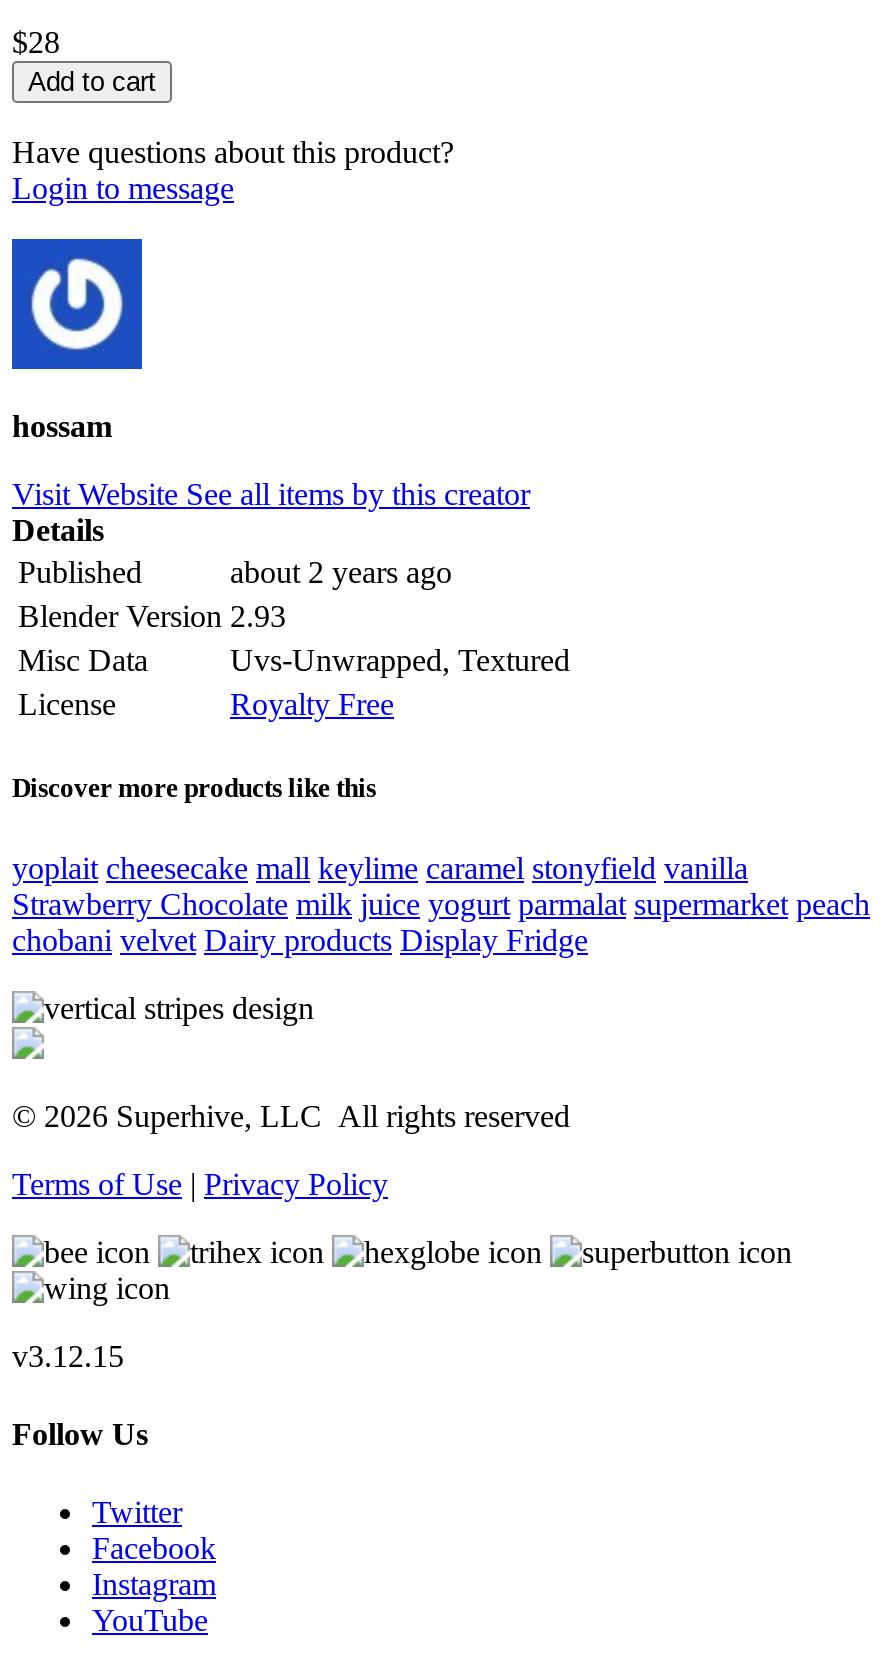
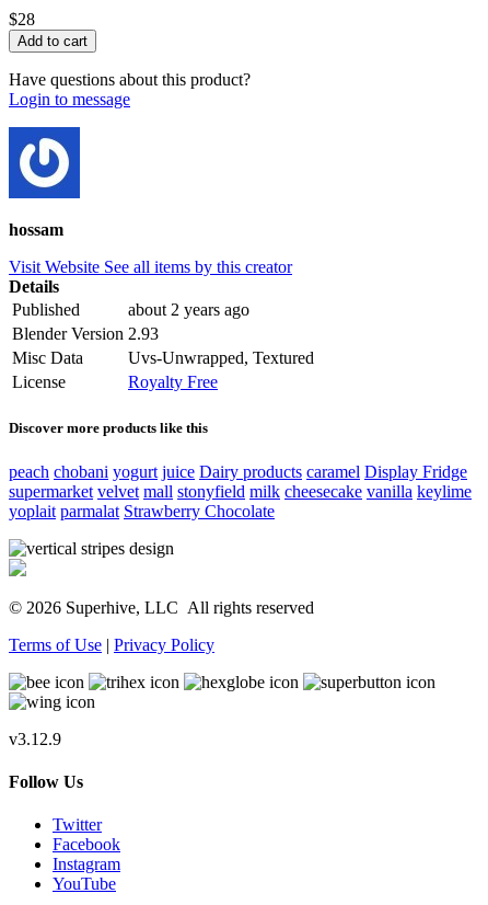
- yoplait cheesecake mall keylime caramel stonyfield vanilla
- Strawberry Chocolate milk juice yogurt parmalat supermarket peach
- chobani velvet Dairy products Display Fridge
+ peach chobani yogurt juice Dairy products caramel Display Fridge
+ supermarket velvet mall stonyfield milk cheesecake vanilla keylime
+ yoplait parmalat Strawberry Chocolate

- v3.12.15
+ v3.12.9
